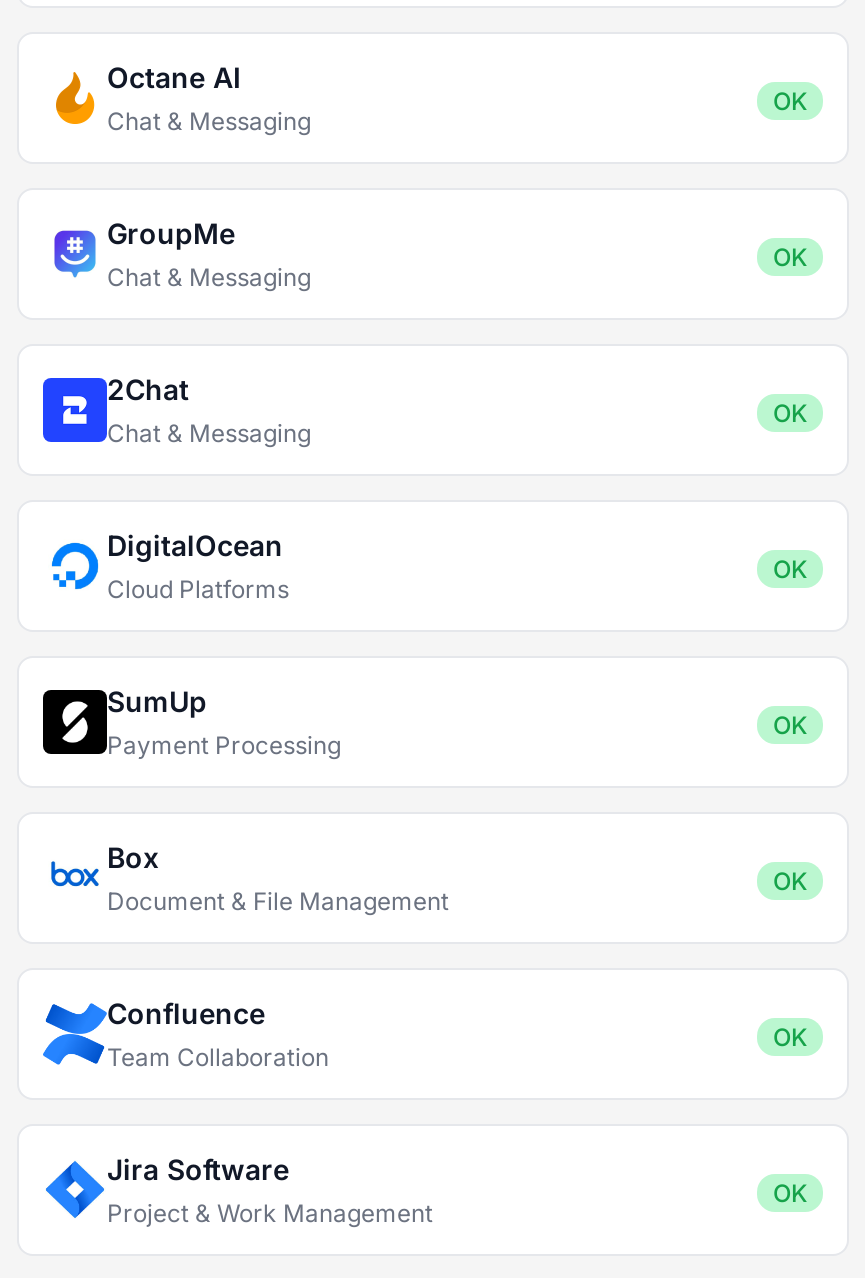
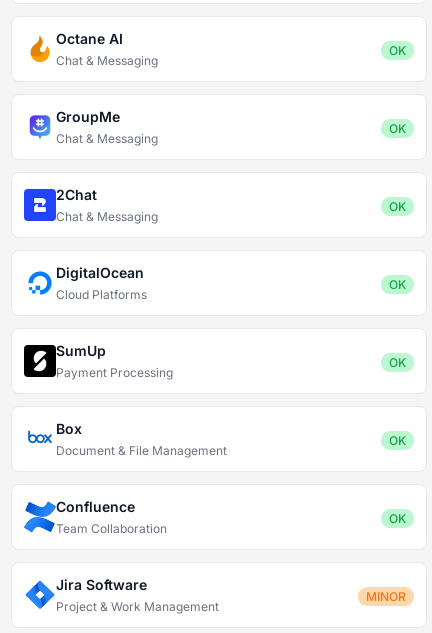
- OK
+ MINOR
